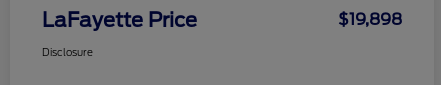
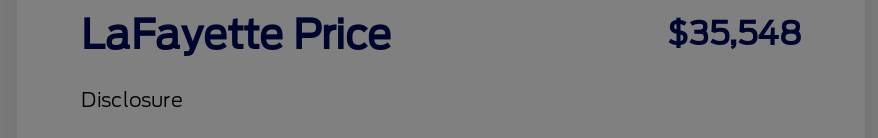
- $19,898
+ $35,548
